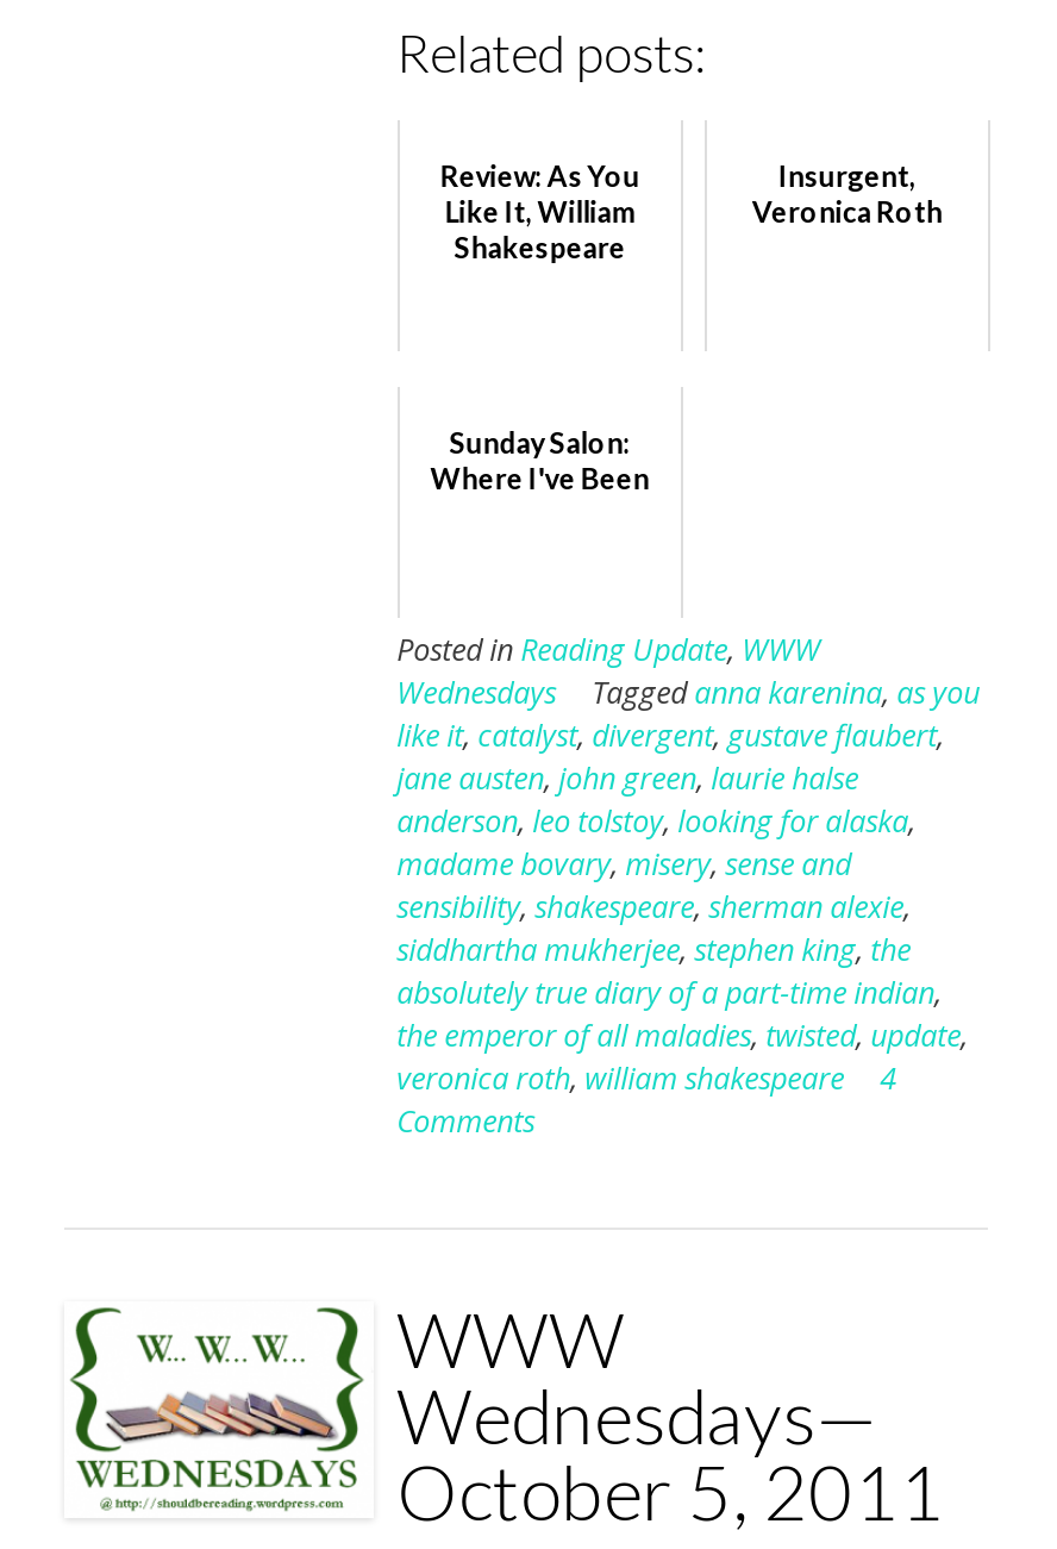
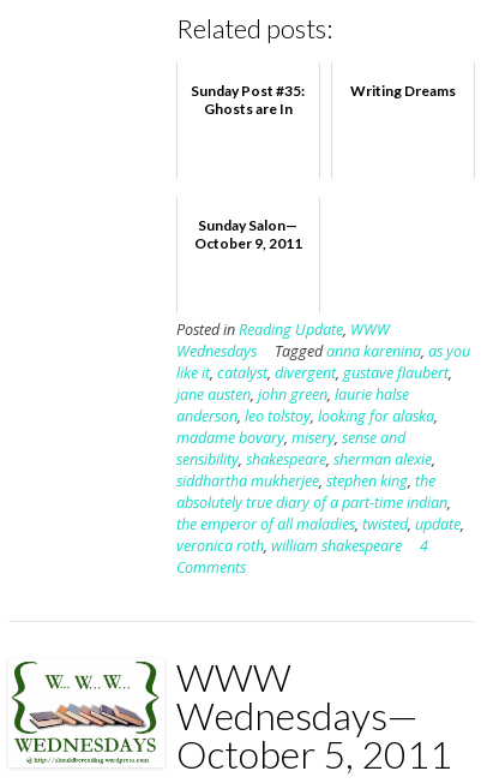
- Review: As You
- Like It, William
- Shakespeare
+ Sunday Post #35:
+ Ghosts are In

- Insurgent,
- Veronica Roth
+ Writing Dreams

- Sunday Salon:
- Where I've Been
+ Sunday Salon—
+ October 9, 2011
